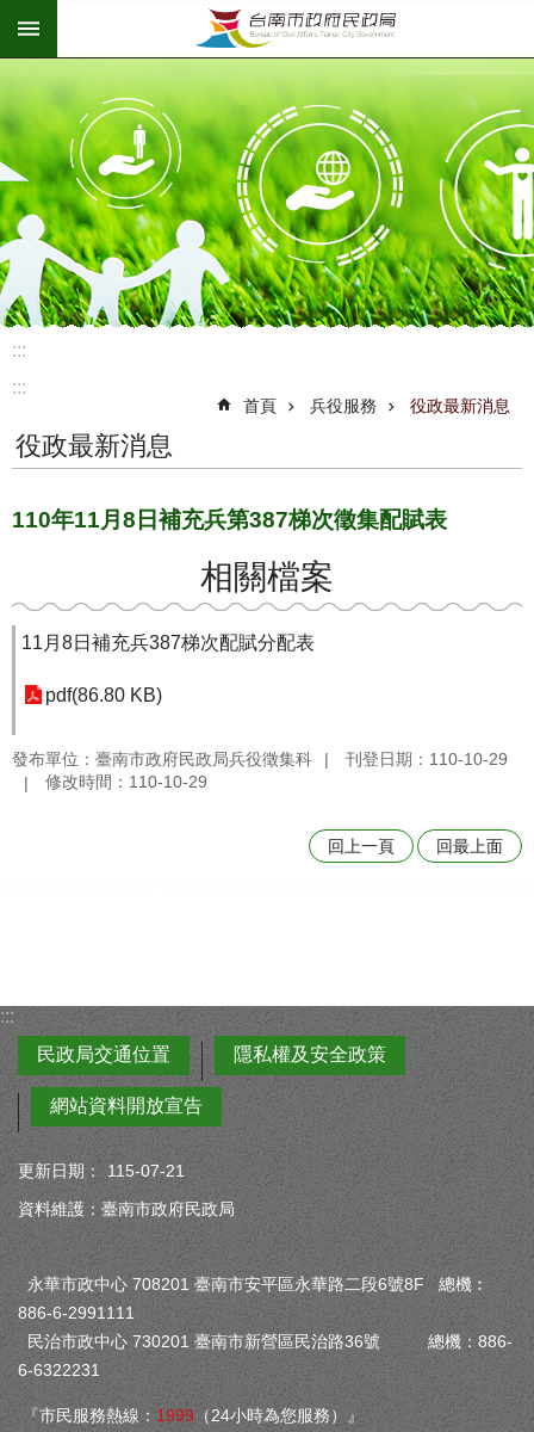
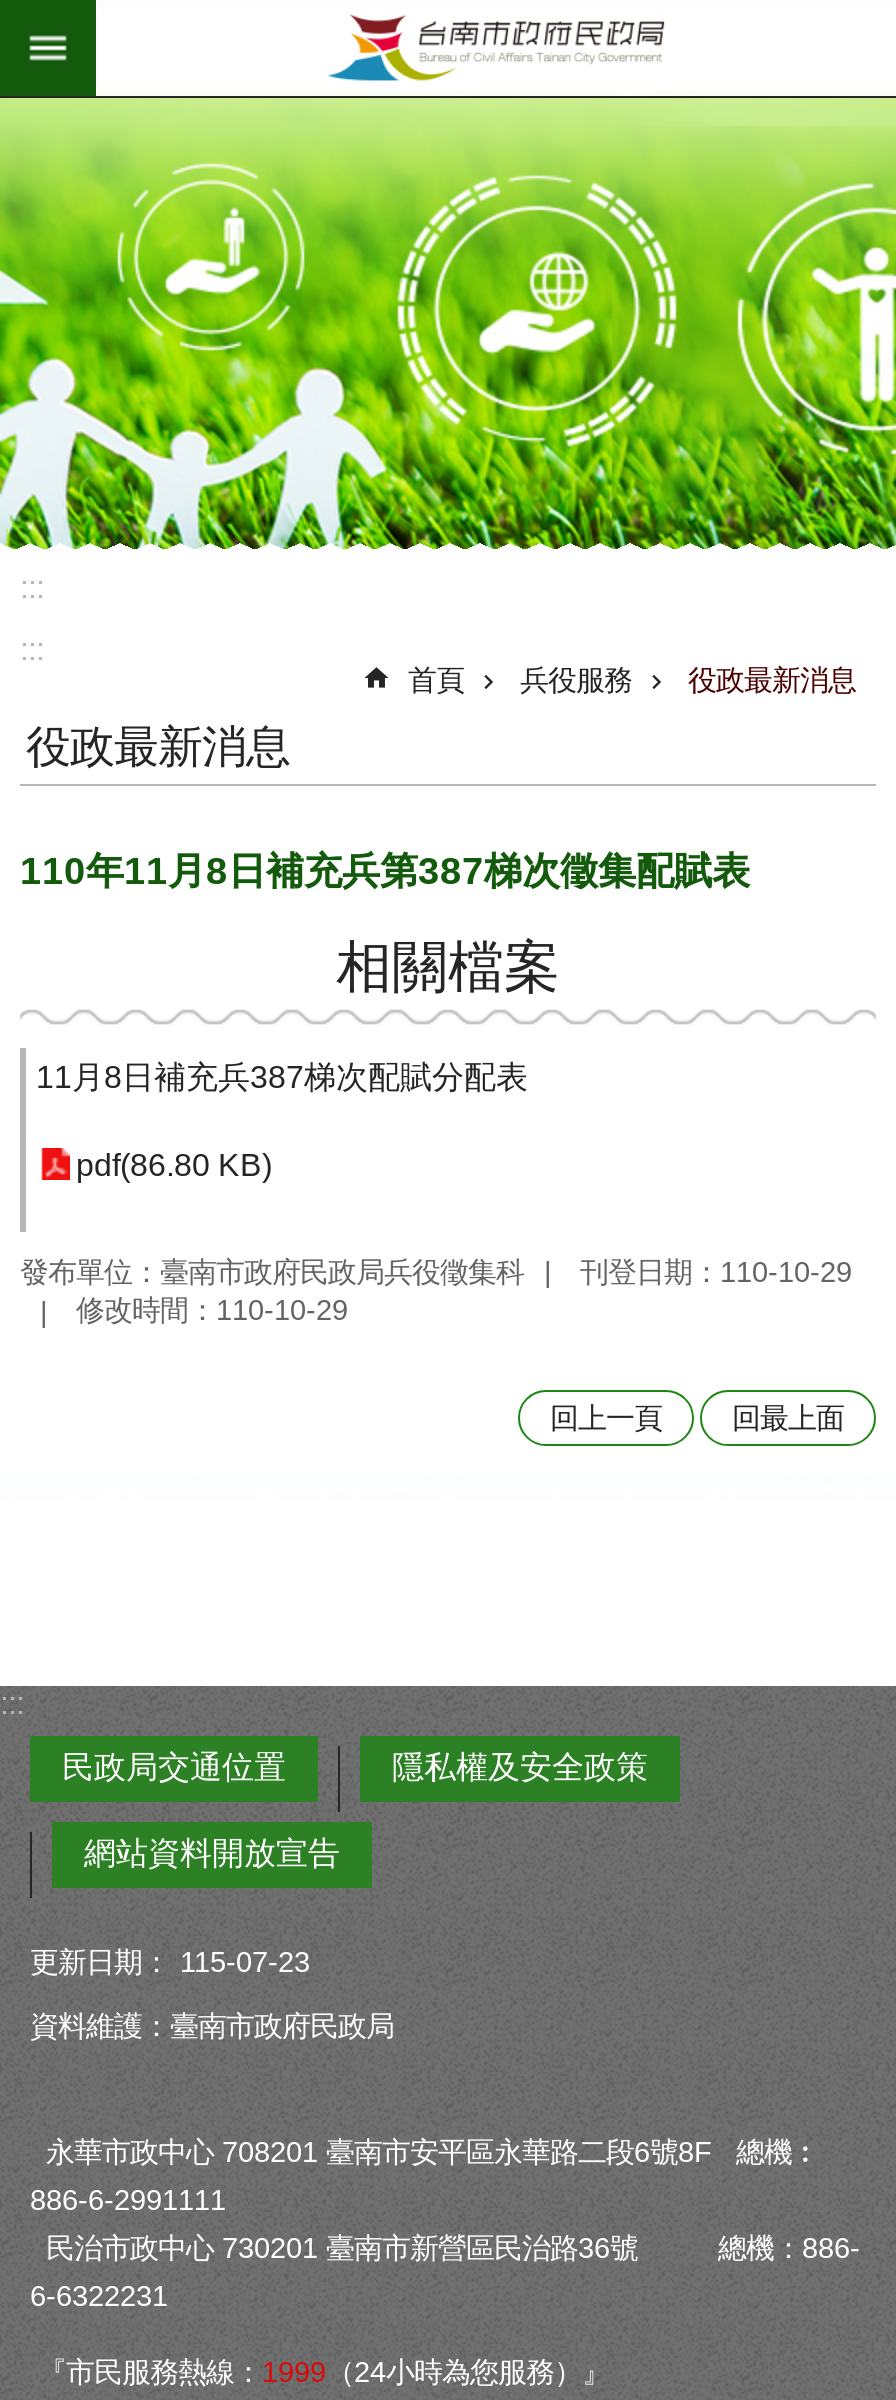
- 更新日期： 115-07-21
+ 更新日期： 115-07-23
